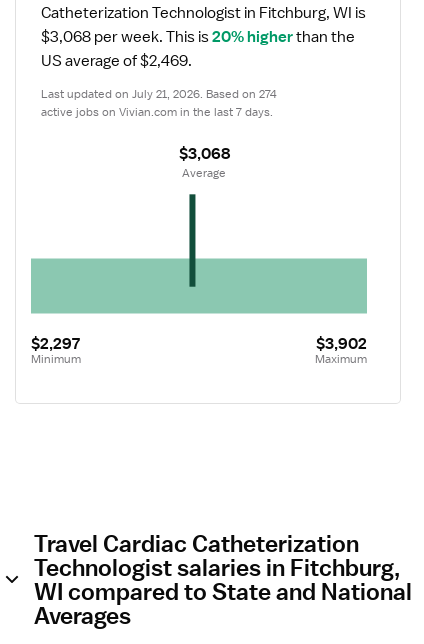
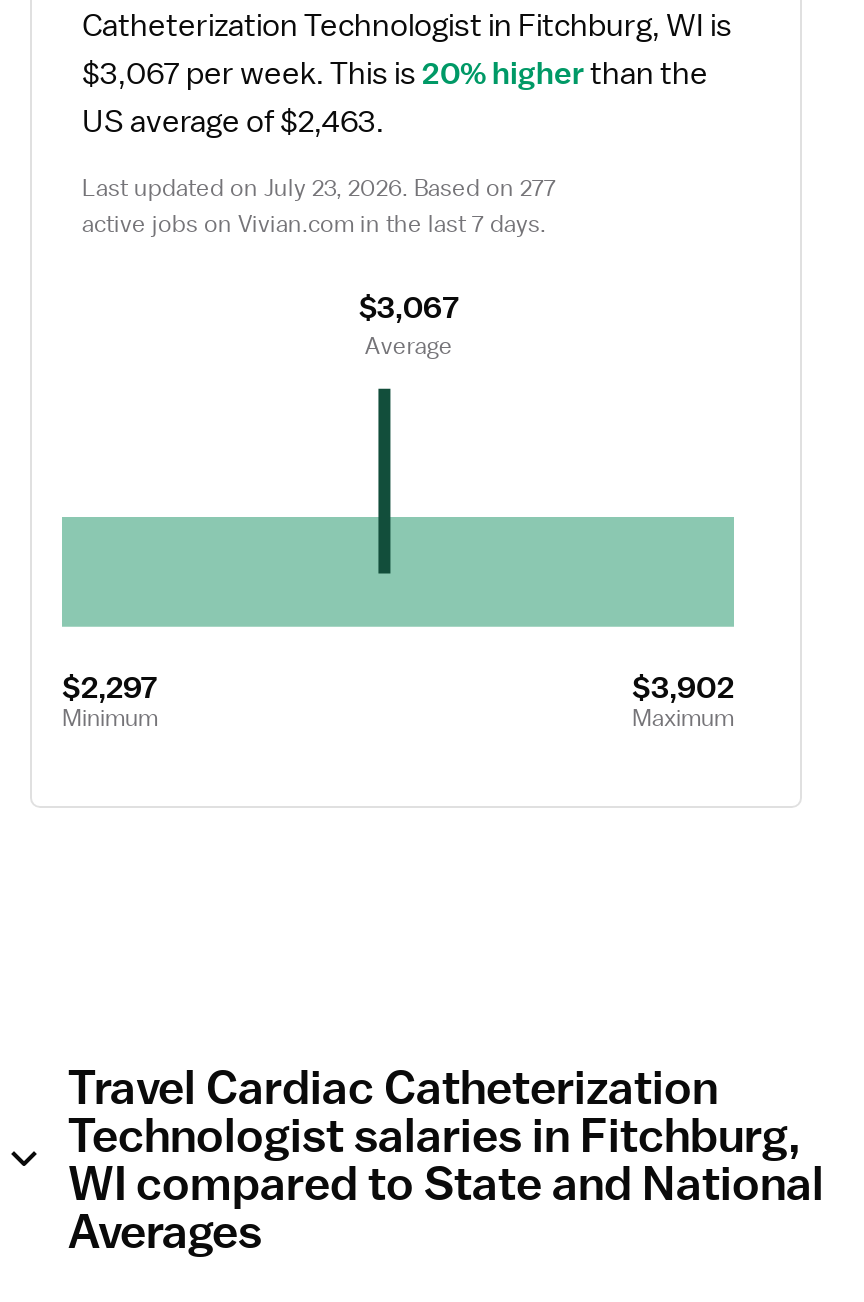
- $3,068 per week. This is 20% higher than the
+ $3,067 per week. This is 20% higher than the

- US average of $2,469.
+ US average of $2,463.

- Last updated on July 21, 2026. Based on 274
+ Last updated on July 23, 2026. Based on 277

- $3,068
+ $3,067
